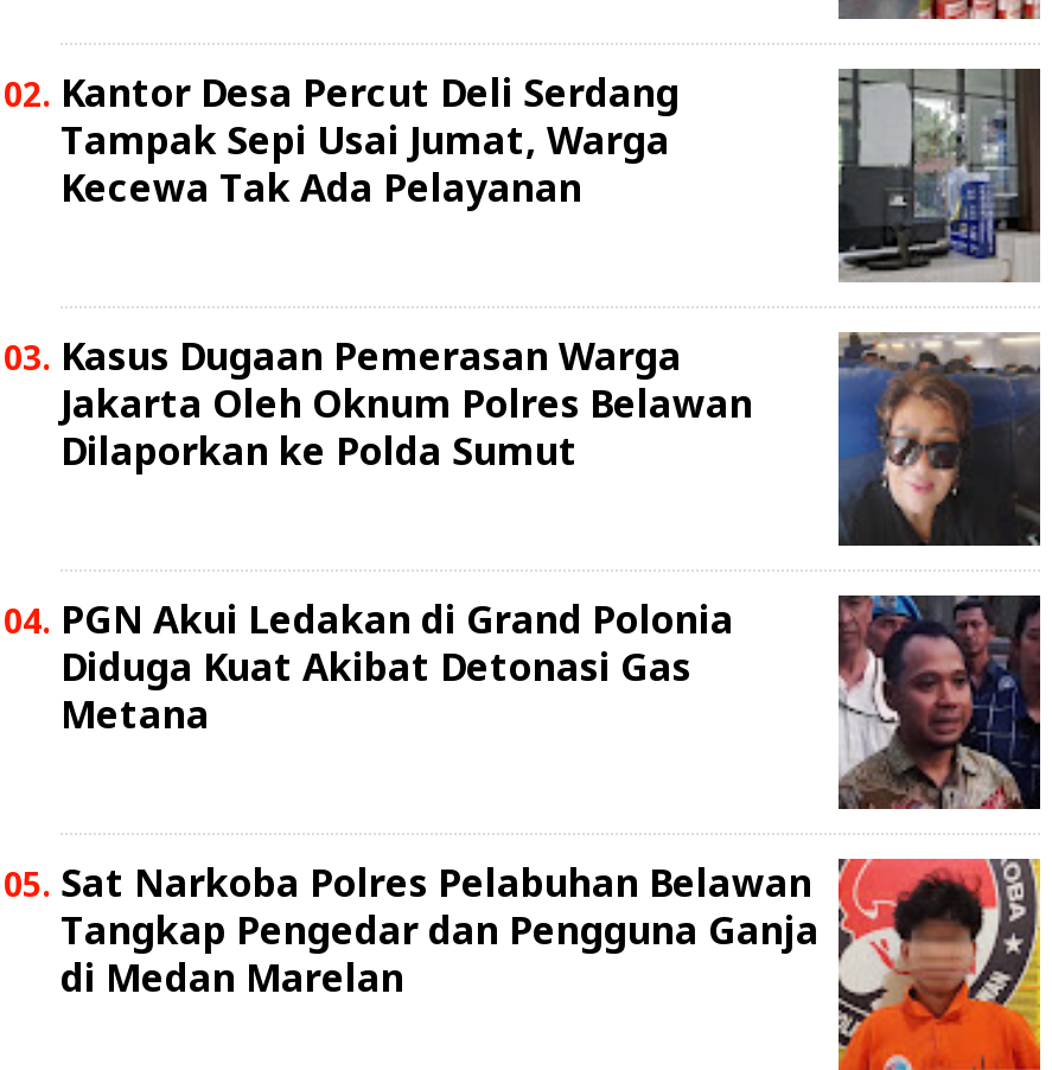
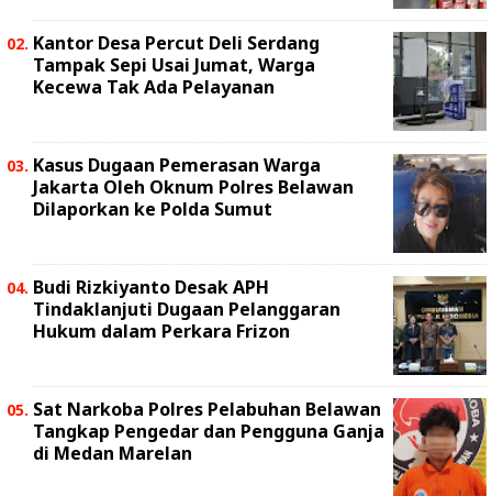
- PGN Akui Ledakan di Grand Polonia
- Diduga Kuat Akibat Detonasi Gas
- Metana
+ Budi Rizkiyanto Desak APH
+ Tindaklanjuti Dugaan Pelanggaran
+ Hukum dalam Perkara Frizon

- [image]
+ [image]
